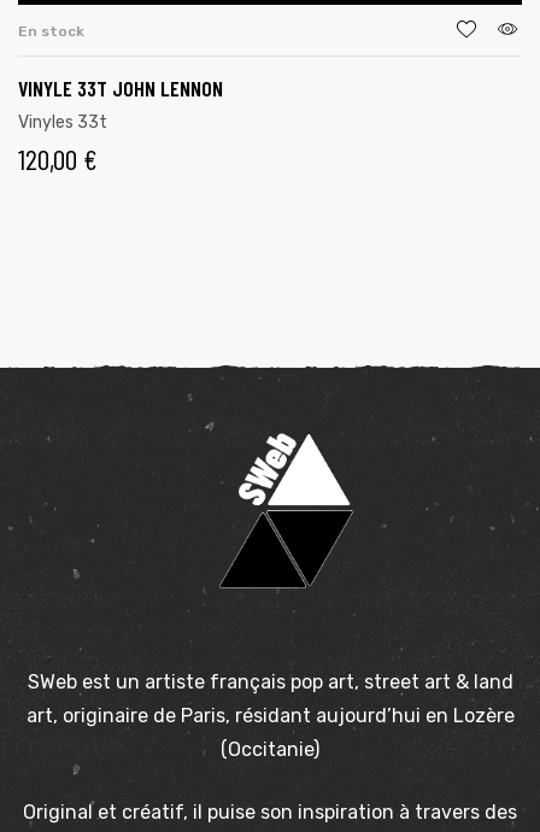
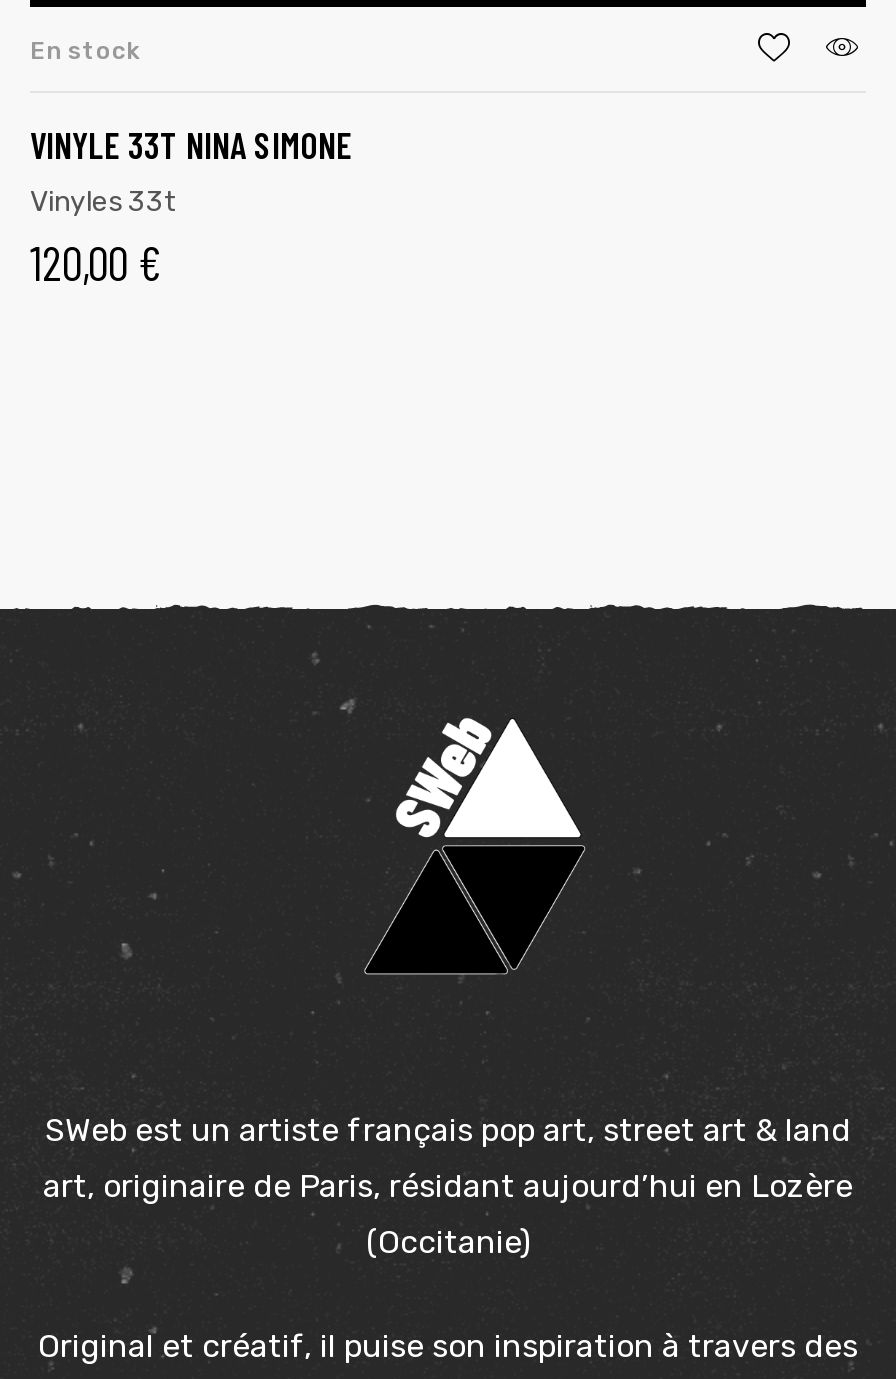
- VINYLE 33T JOHN LENNON
+ VINYLE 33T NINA SIMONE
